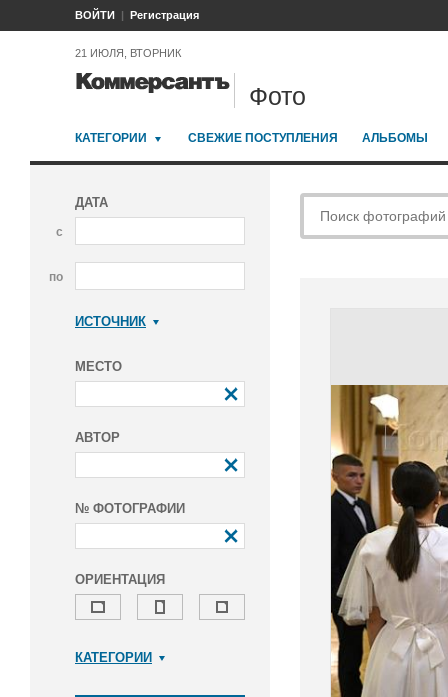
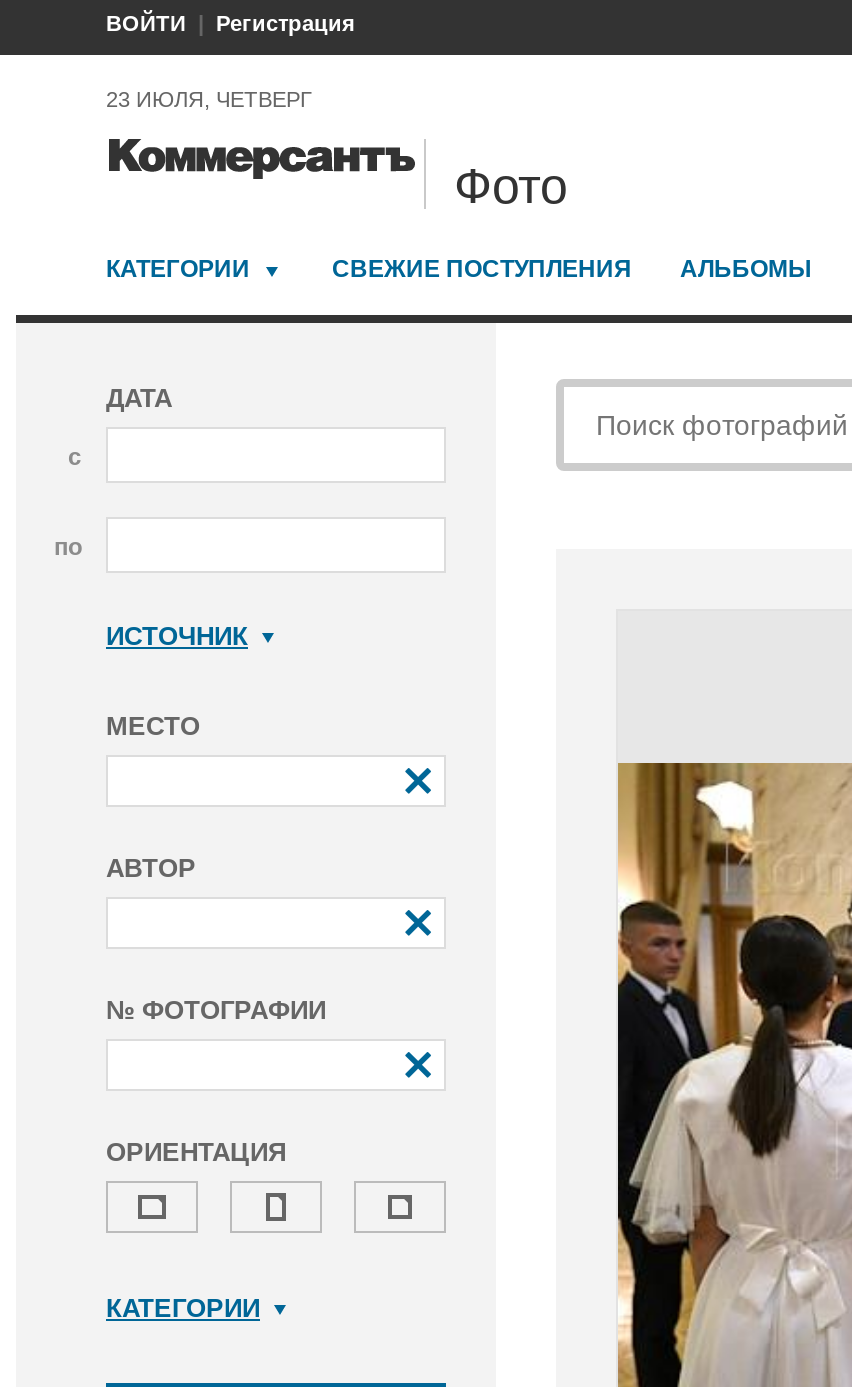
- 21 ИЮЛЯ, ВТОРНИК
+ 23 ИЮЛЯ, ЧЕТВЕРГ
